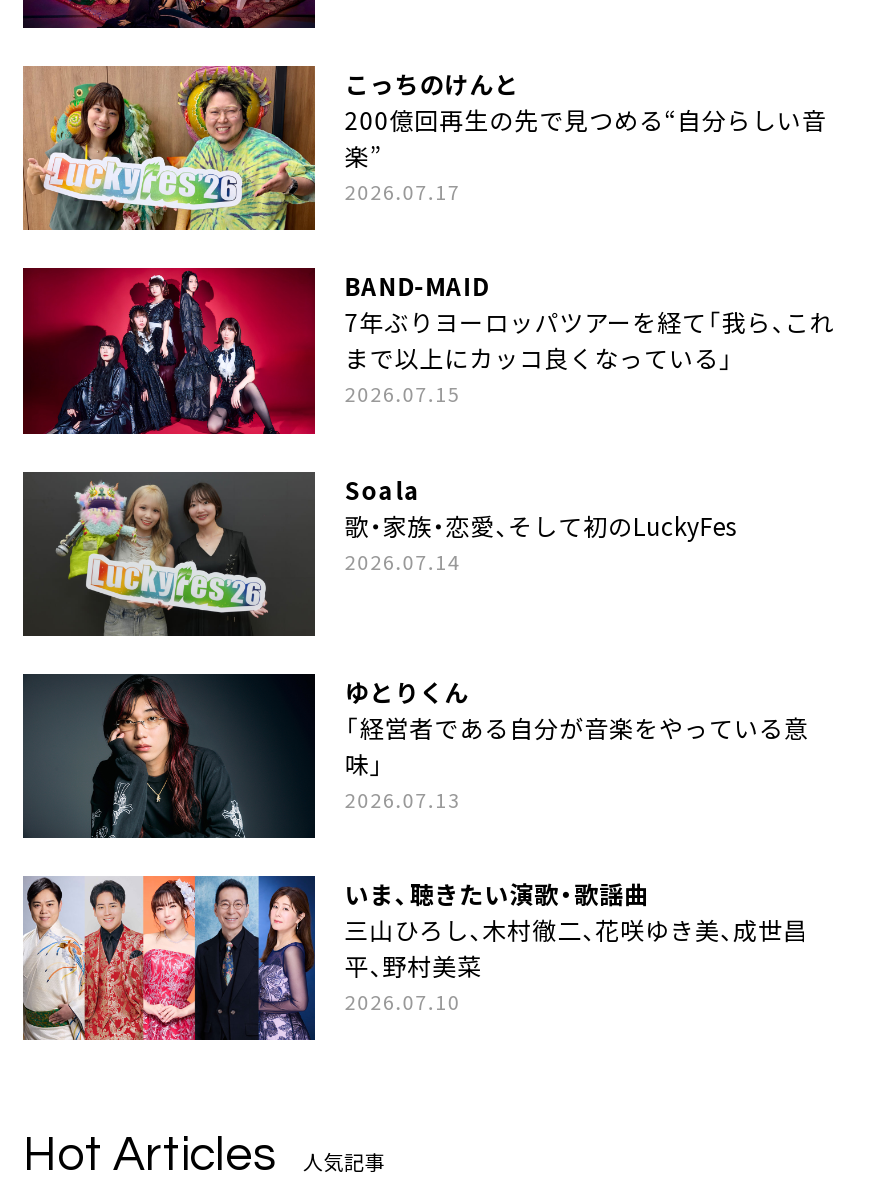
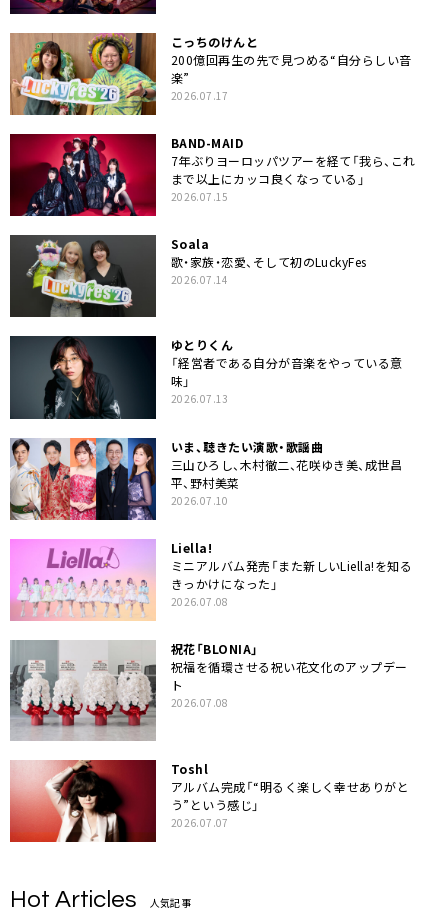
+ [image]
+ Liella!
+ ミニアルバム発売「また新しいLiella!を知る
+ きっかけになった」
+ 2026.07.08
+ 祝花「BLONIA」
+ 祝福を循環させる祝い花文化のアップデー
+ ト
+ 2026.07.08

+ [image]

+ [image]
+ Toshl
+ アルバム完成「“明るく楽しく幸せありがと
+ う”という感じ」
+ 2026.07.07
